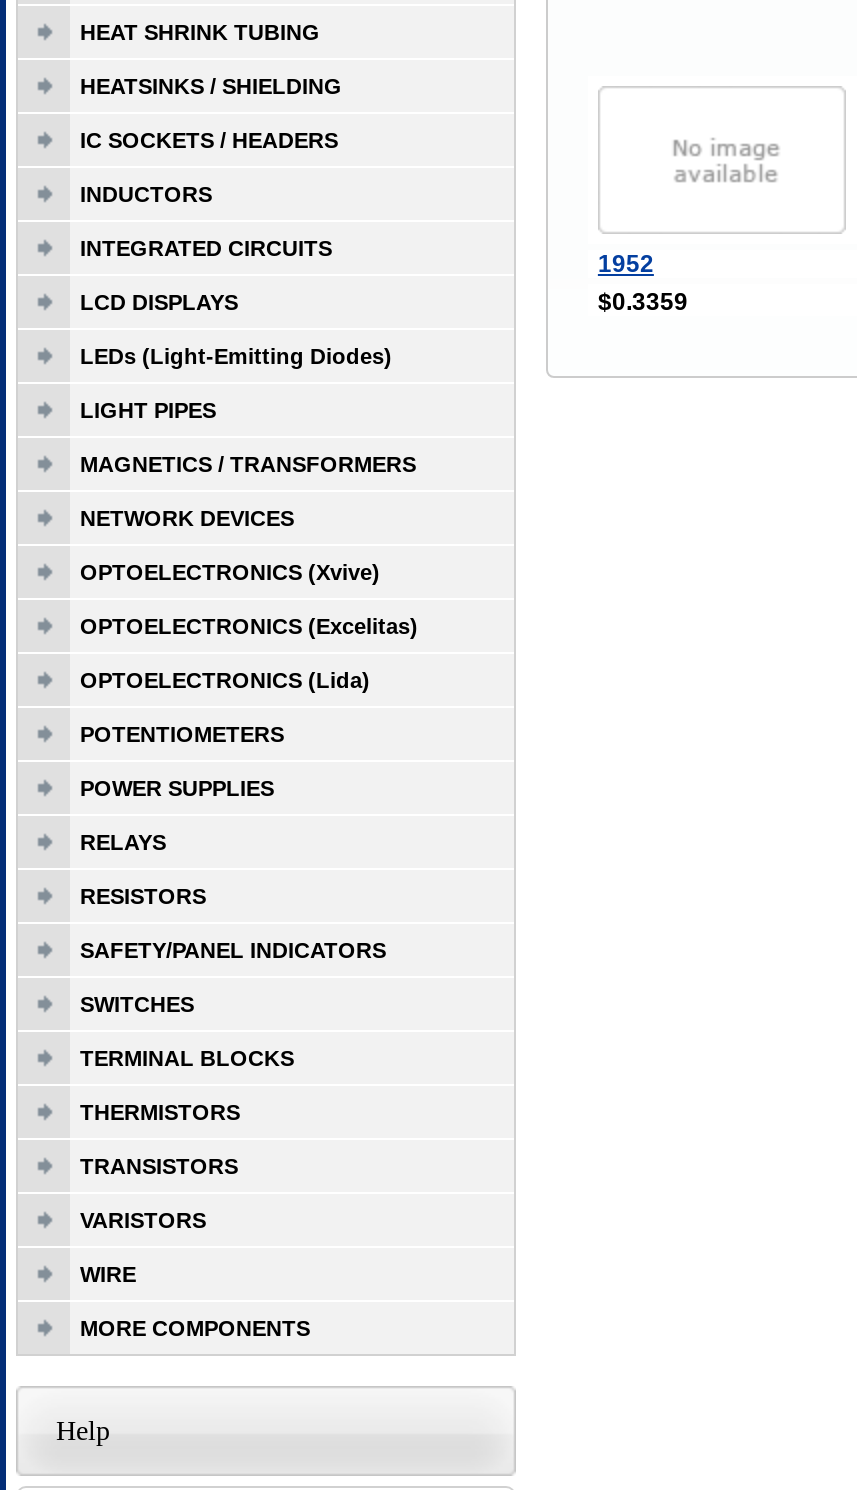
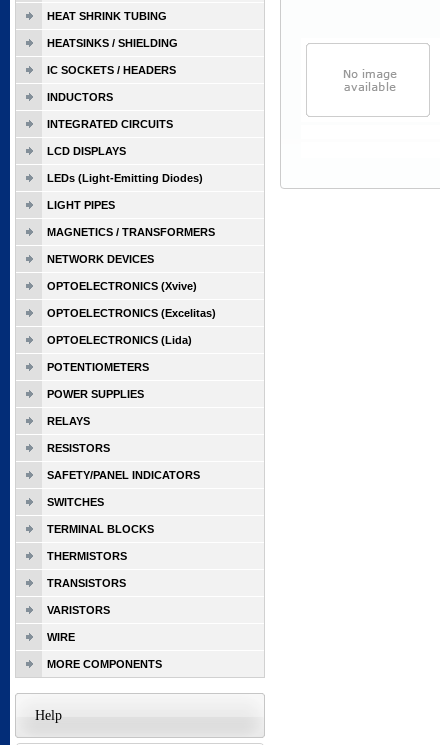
- 1952
- $0.3359
